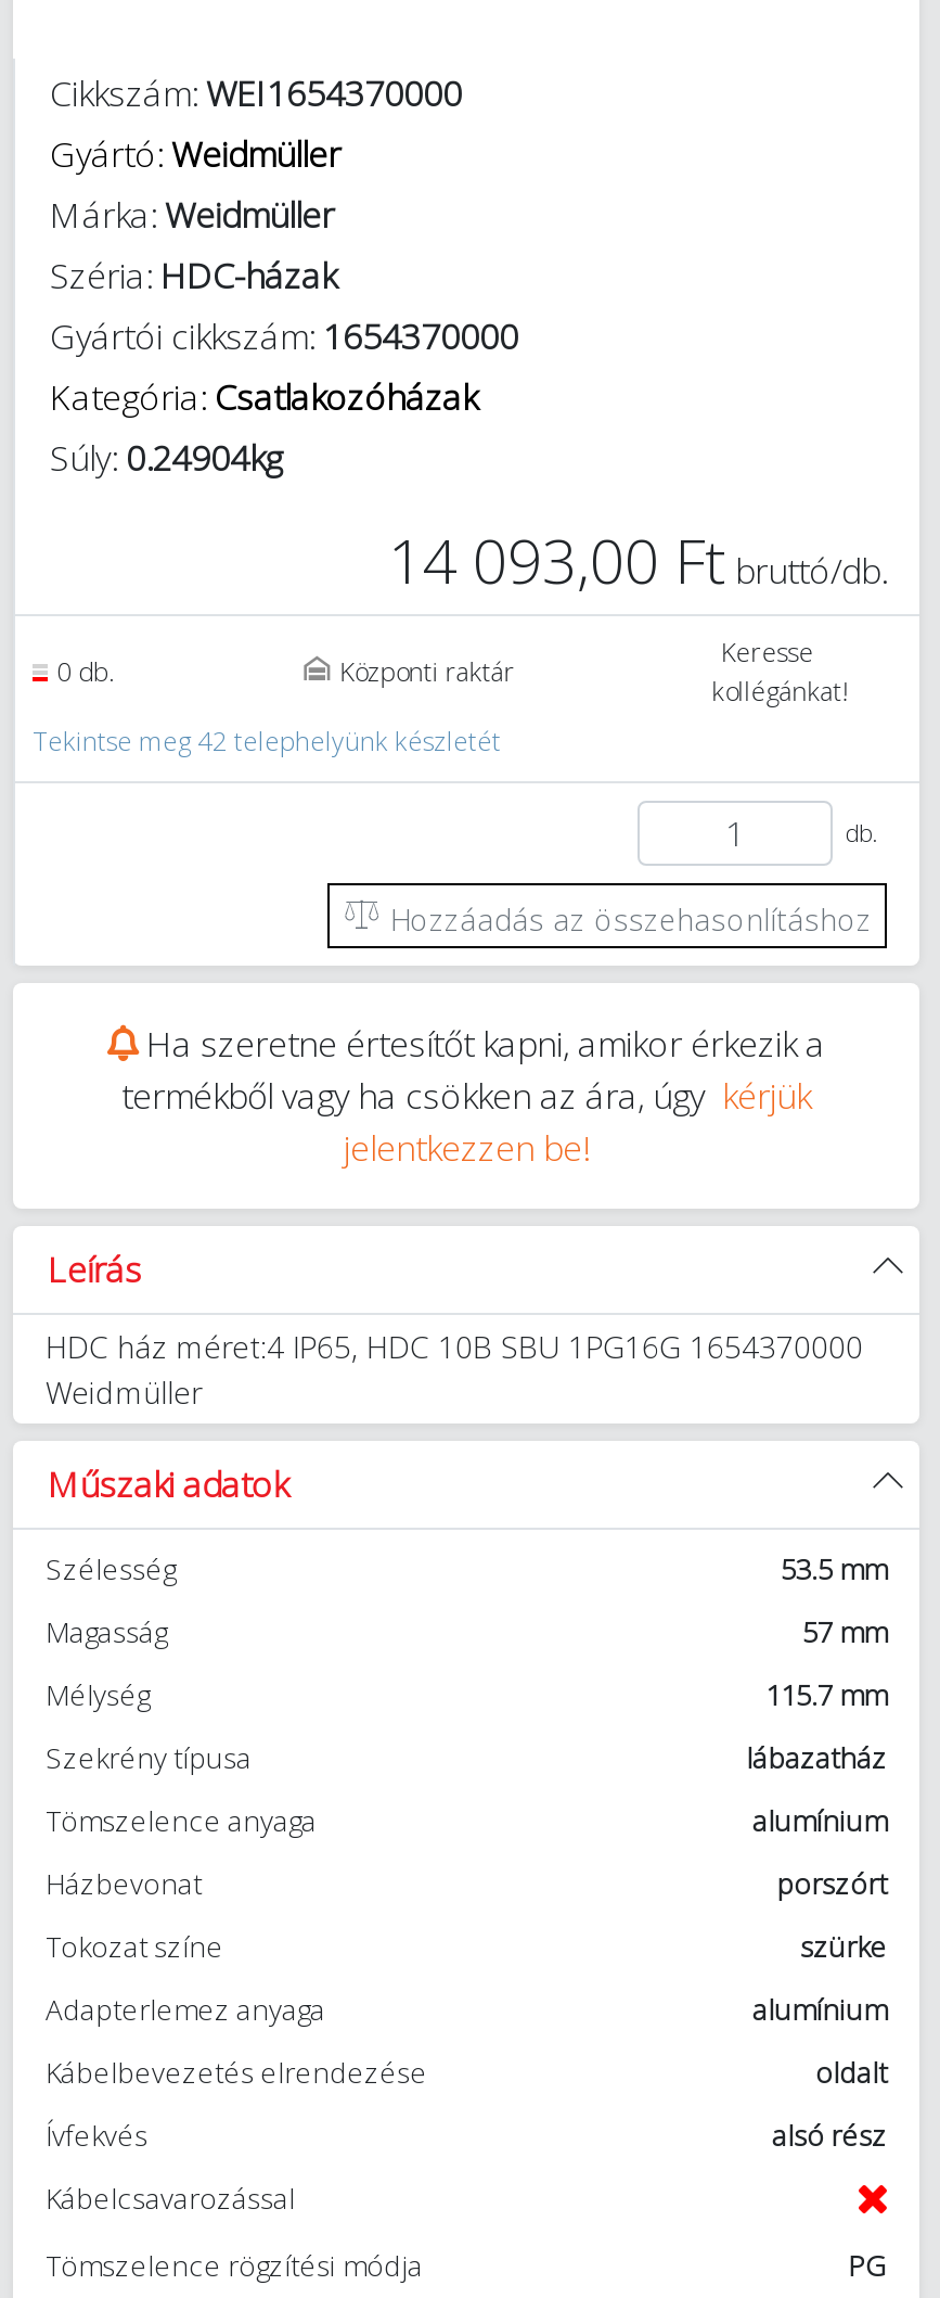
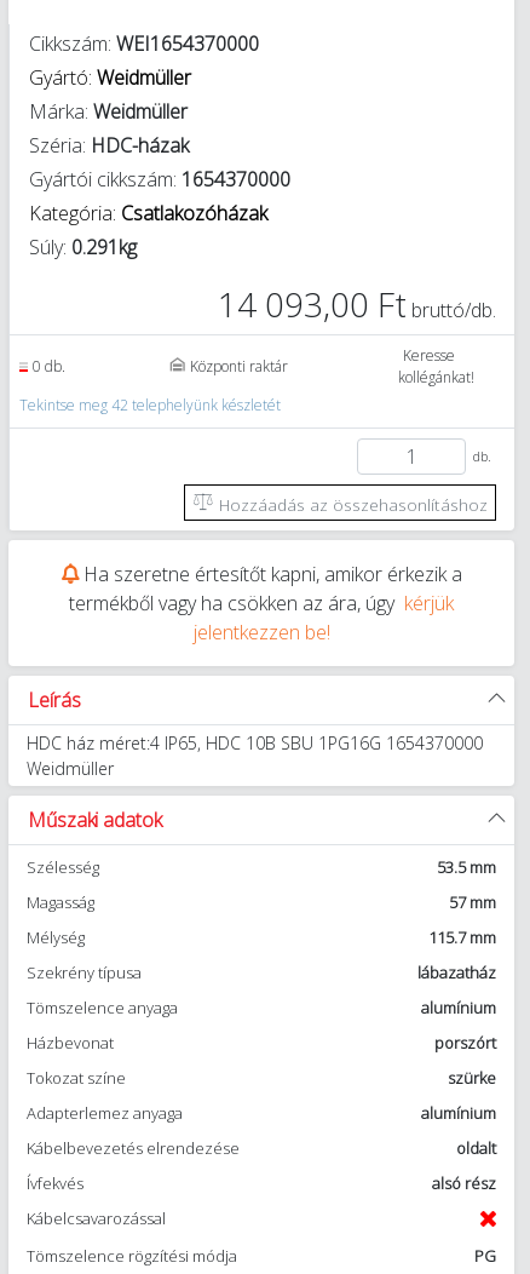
- Súly: 0.24904kg
+ Súly: 0.291kg
